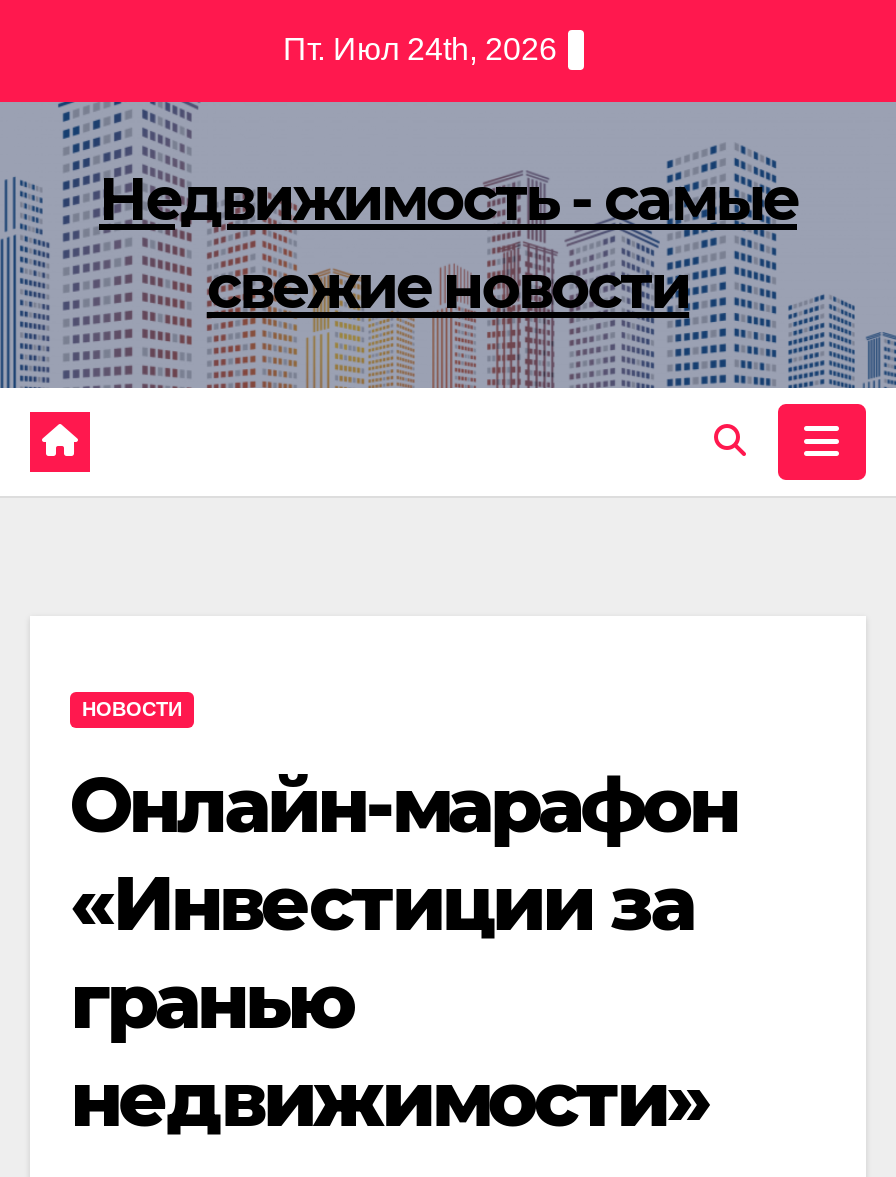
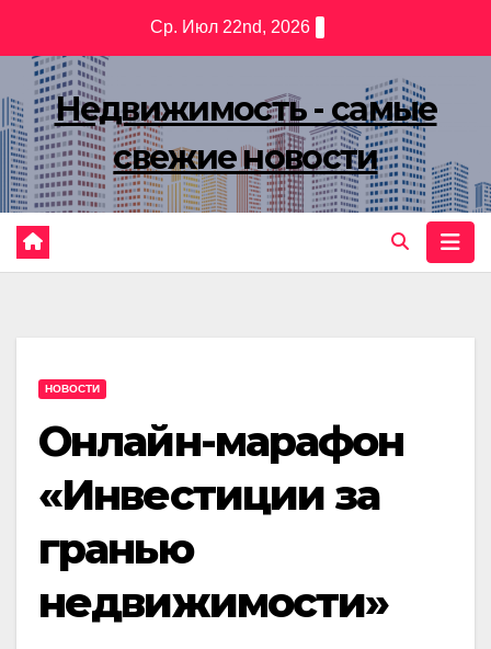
- Пт. Июл 24th, 2026
+ Ср. Июл 22nd, 2026
